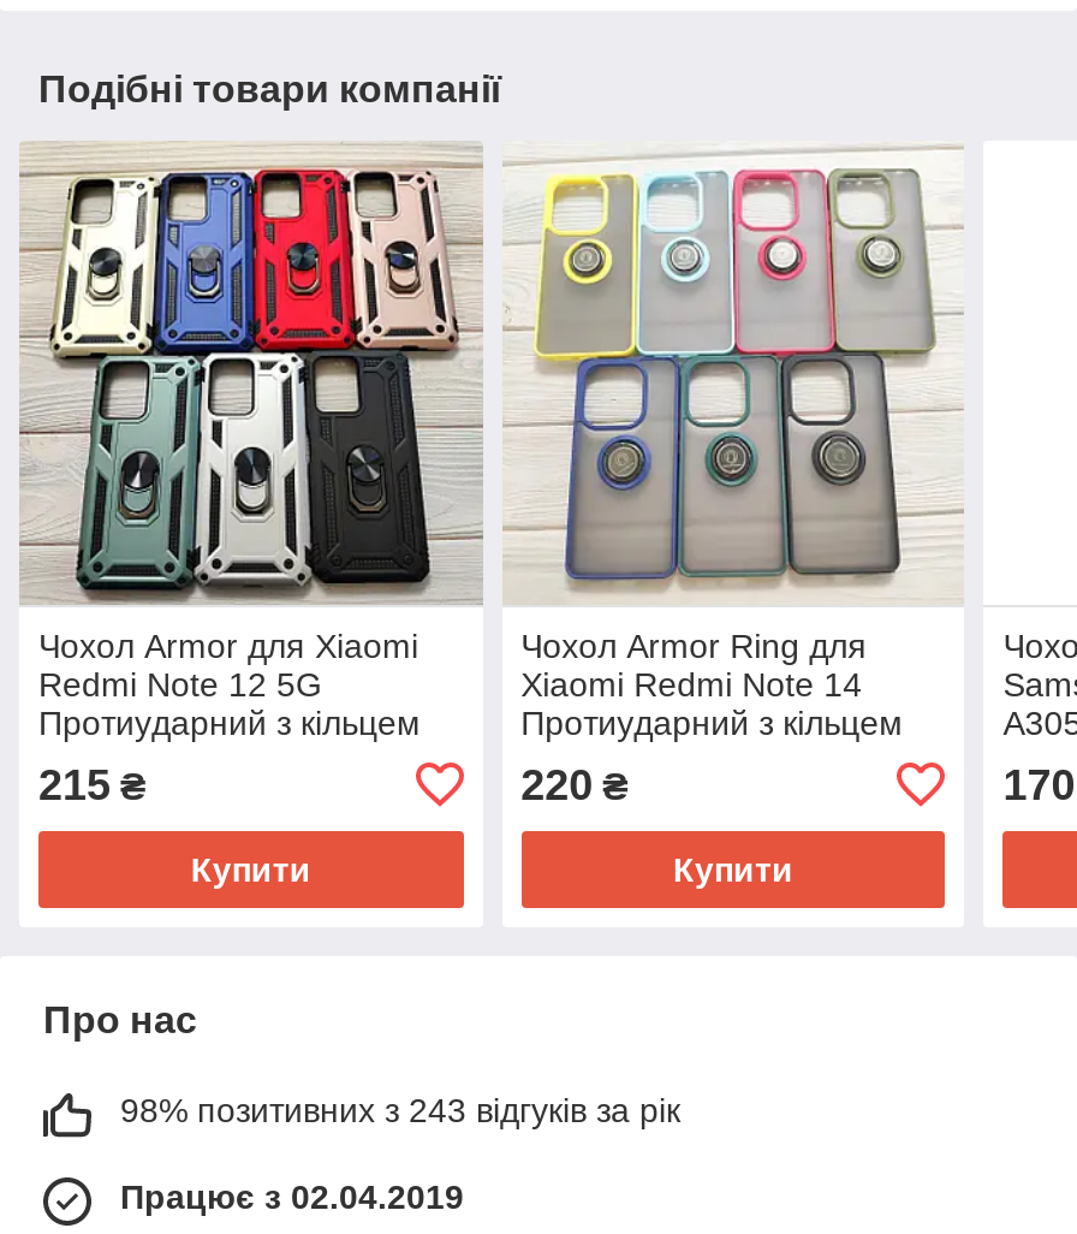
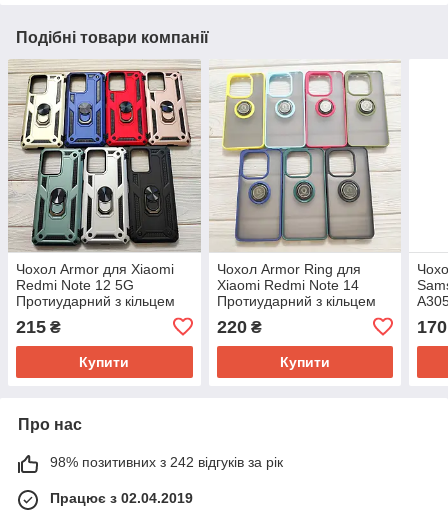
- 98% позитивних з 243 відгуків за рік
+ 98% позитивних з 242 відгуків за рік
